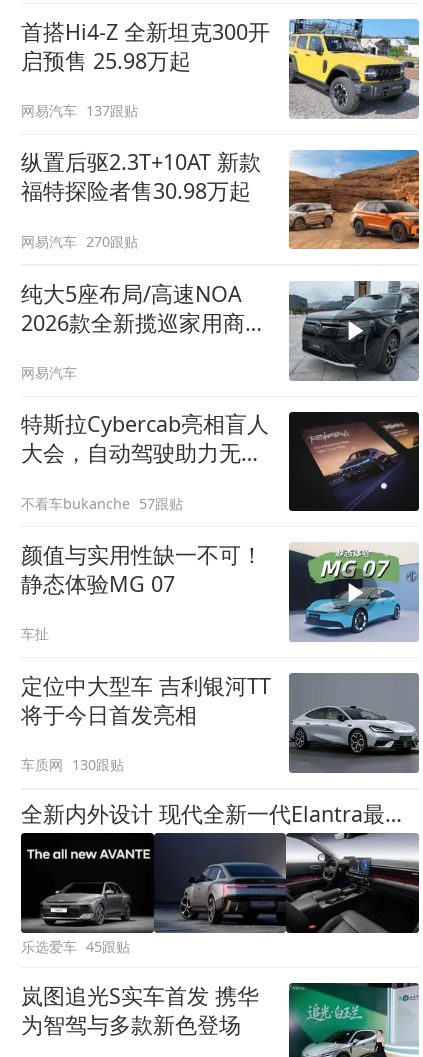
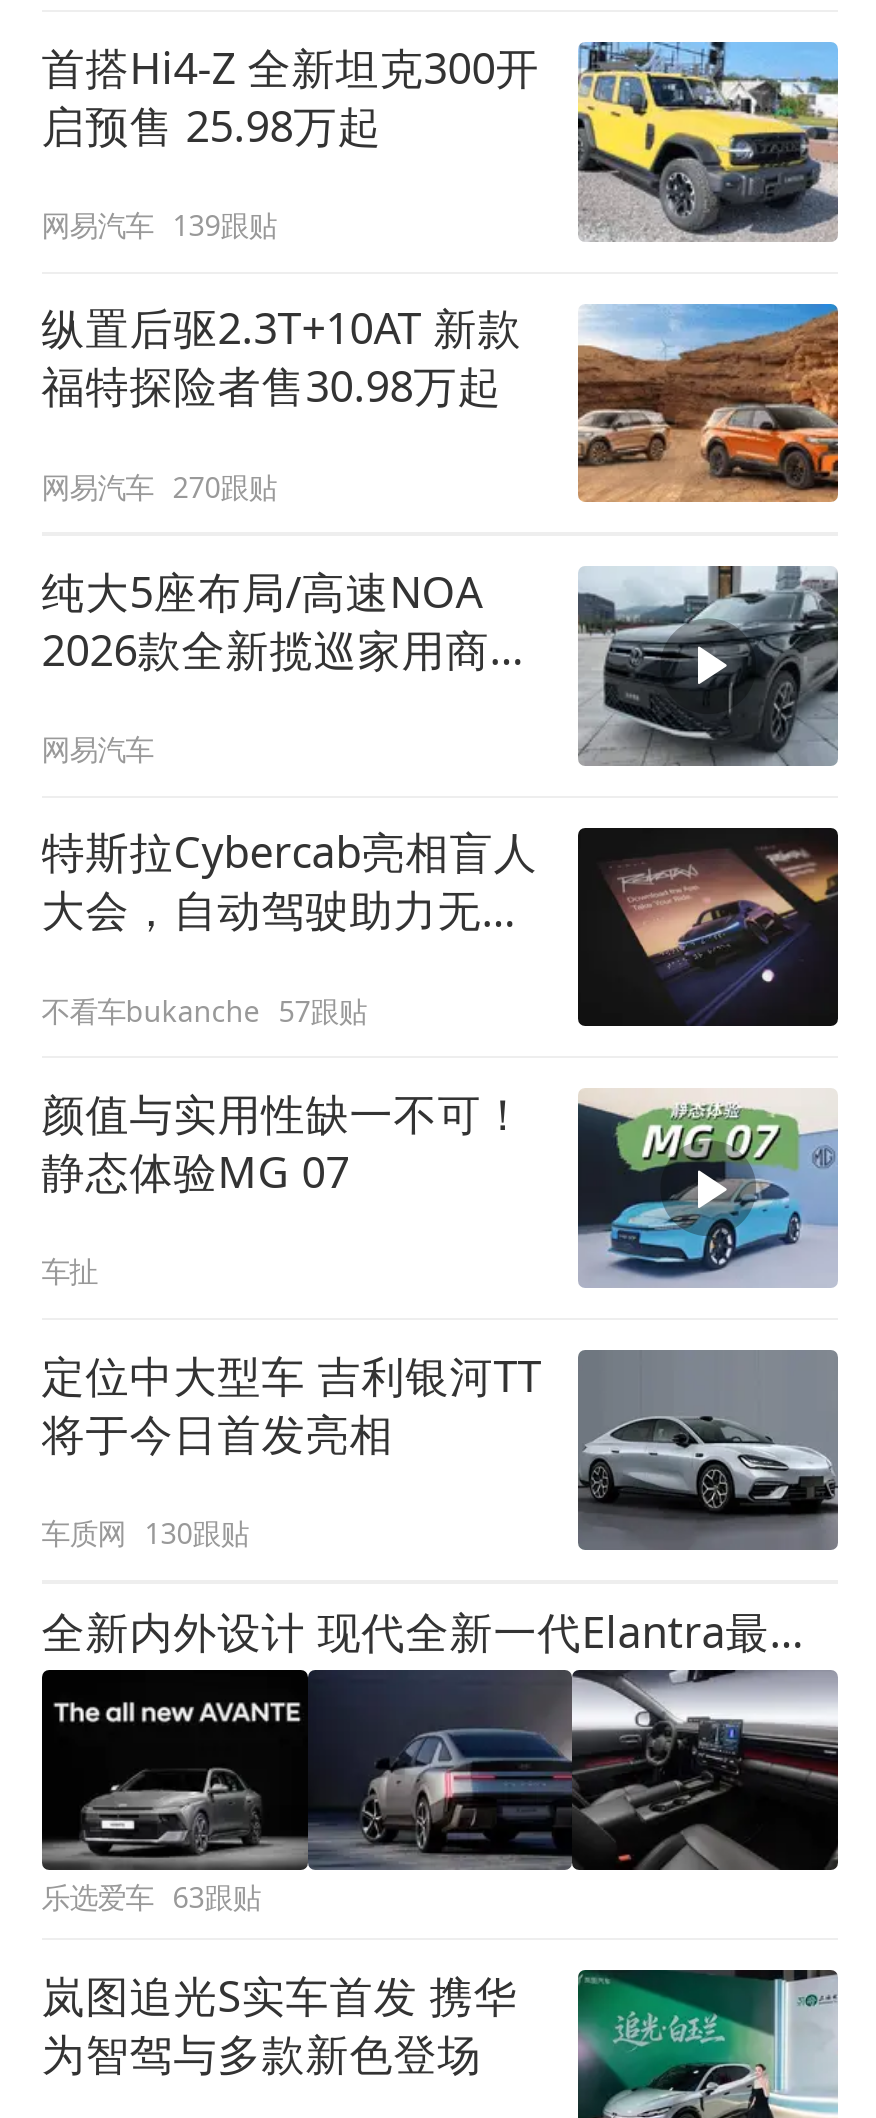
- 网易汽车 137跟贴
+ 网易汽车 139跟贴

- 乐选爱车 45跟贴
+ 乐选爱车 63跟贴
